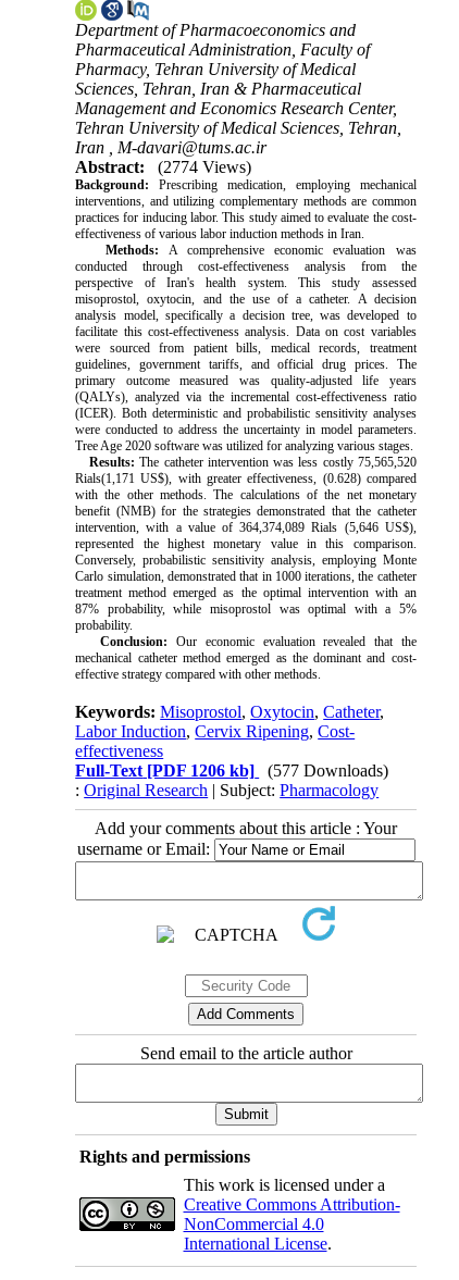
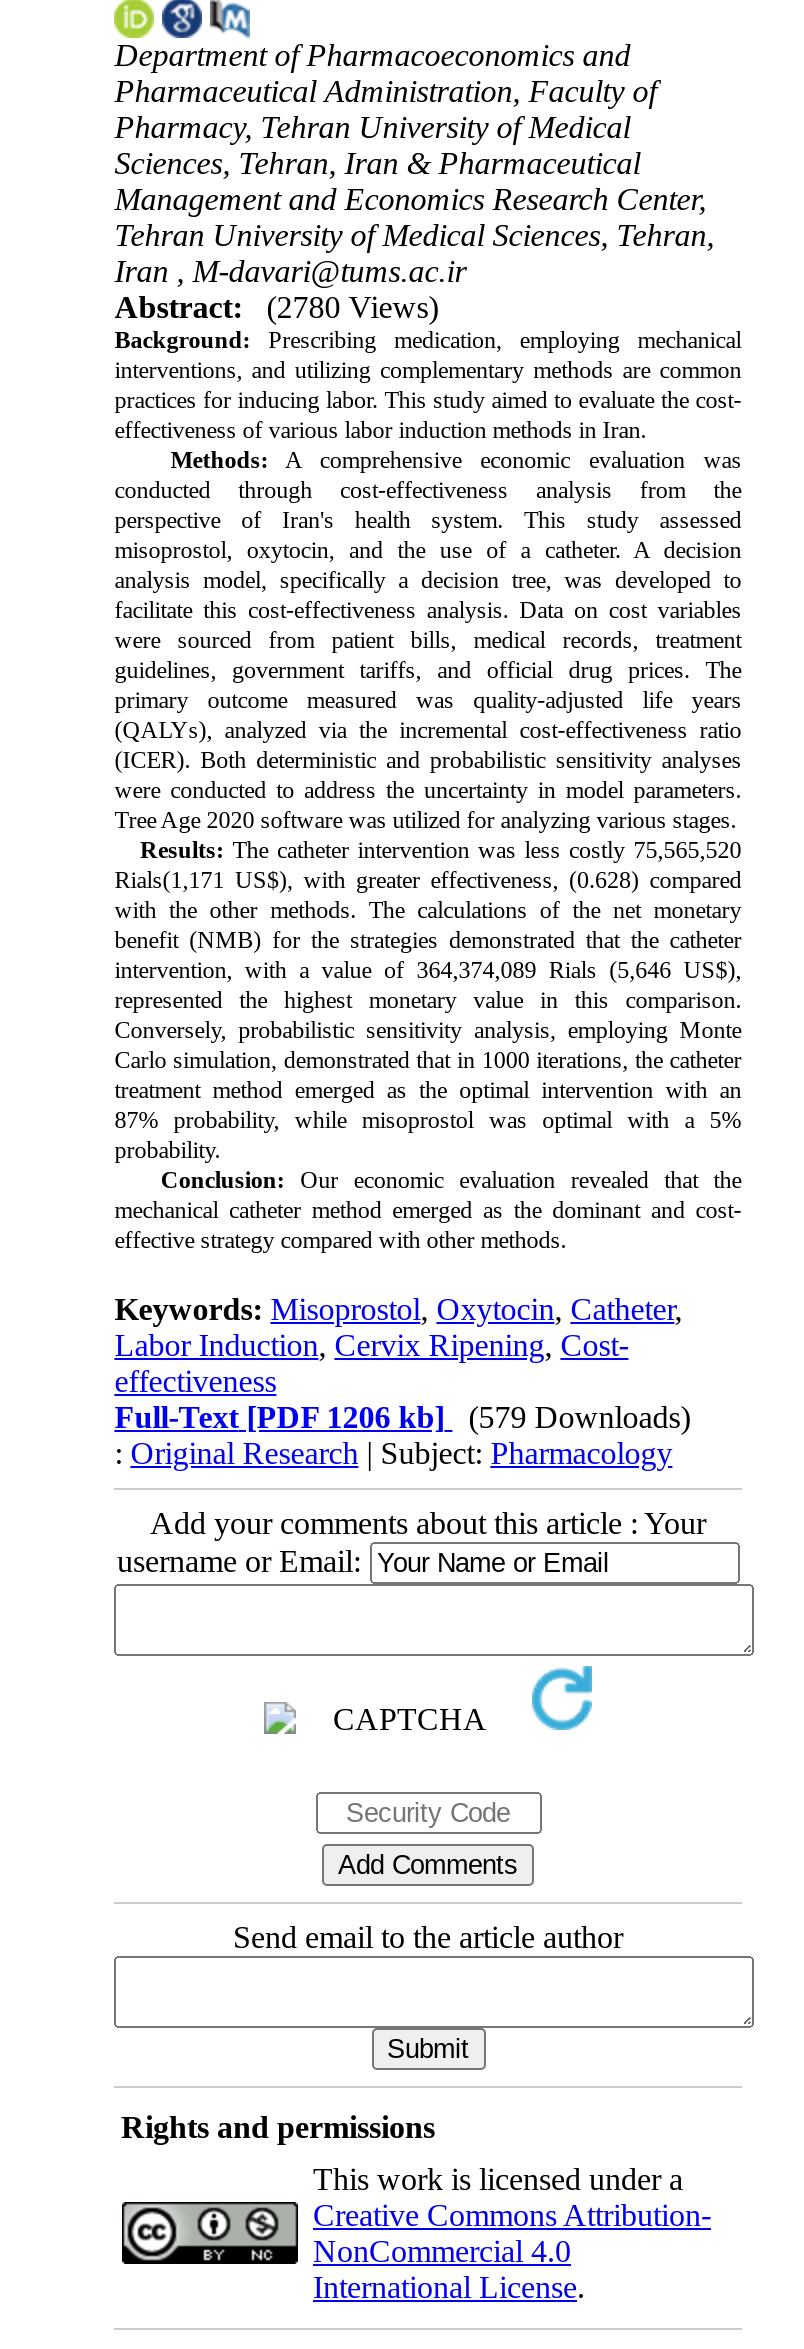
- Abstract: (2774 Views)
+ Abstract: (2780 Views)

- Full-Text [PDF 1206 kb] (577 Downloads)
+ Full-Text [PDF 1206 kb] (579 Downloads)
